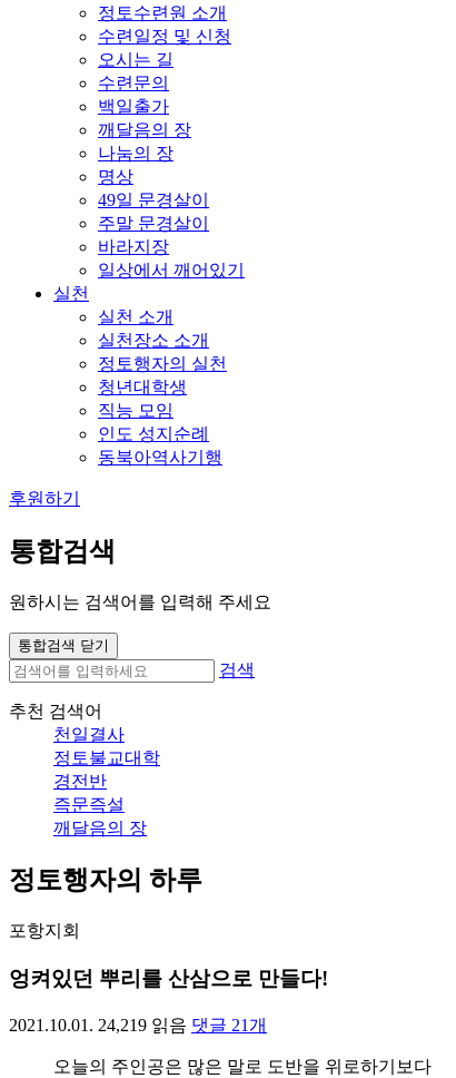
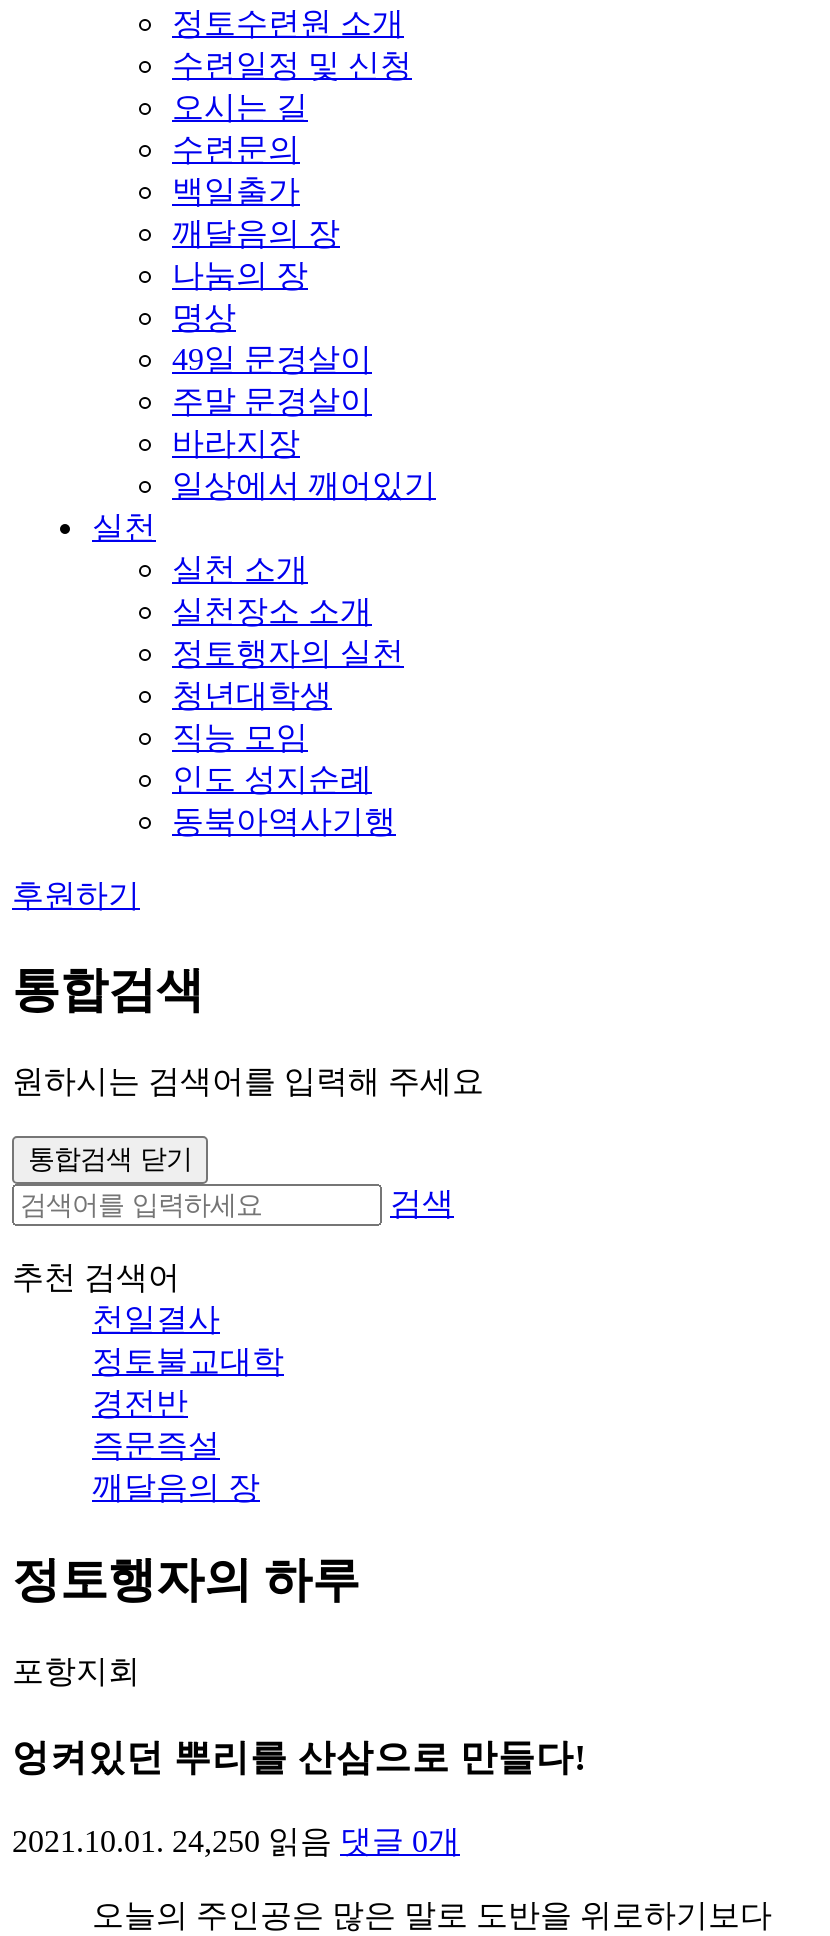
- 2021.10.01. 24,219 읽음 댓글 21개
+ 2021.10.01. 24,250 읽음 댓글 0개
